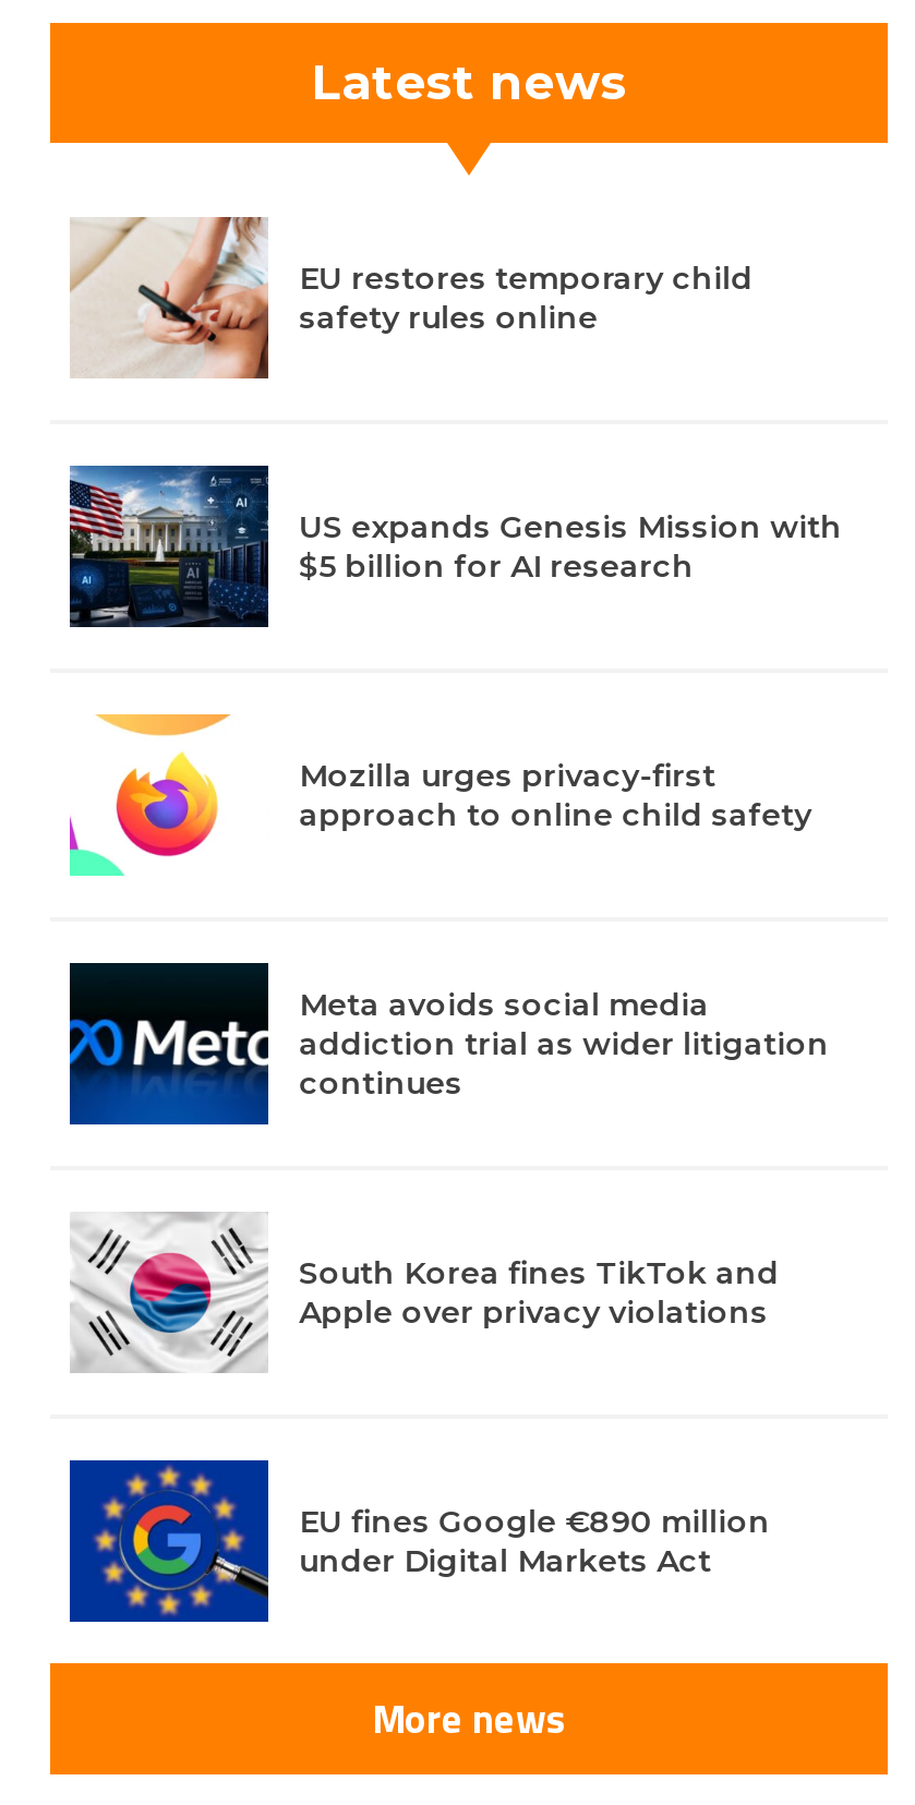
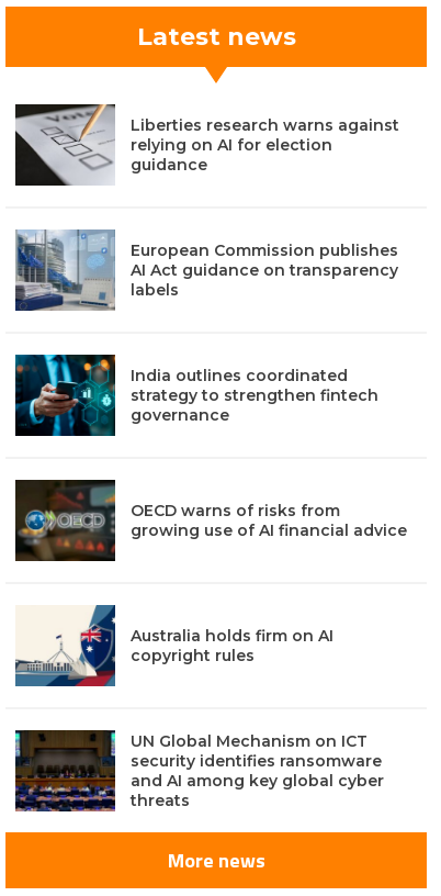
- [image]
- EU restores temporary child
- safety rules online
+ [image]
+ Liberties research warns against
+ relying on AI for election
+ guidance

- [image]
- US expands Genesis Mission with
- $5 billion for AI research
+ [image]
+ European Commission publishes
+ AI Act guidance on transparency
+ labels

- [image]
- Mozilla urges privacy-first
- approach to online child safety
+ [image]
+ India outlines coordinated
+ strategy to strengthen fintech
+ governance

- [image]
- Meta avoids social media
- addiction trial as wider litigation
- continues
+ [image]
+ OECD warns of risks from
+ growing use of AI financial advice

- [image]
- South Korea fines TikTok and
- Apple over privacy violations
+ [image]
+ Australia holds firm on AI
+ copyright rules

- [image]
- EU fines Google €890 million
- under Digital Markets Act
+ [image]
+ UN Global Mechanism on ICT
+ security identifies ransomware
+ and AI among key global cyber
+ threats
